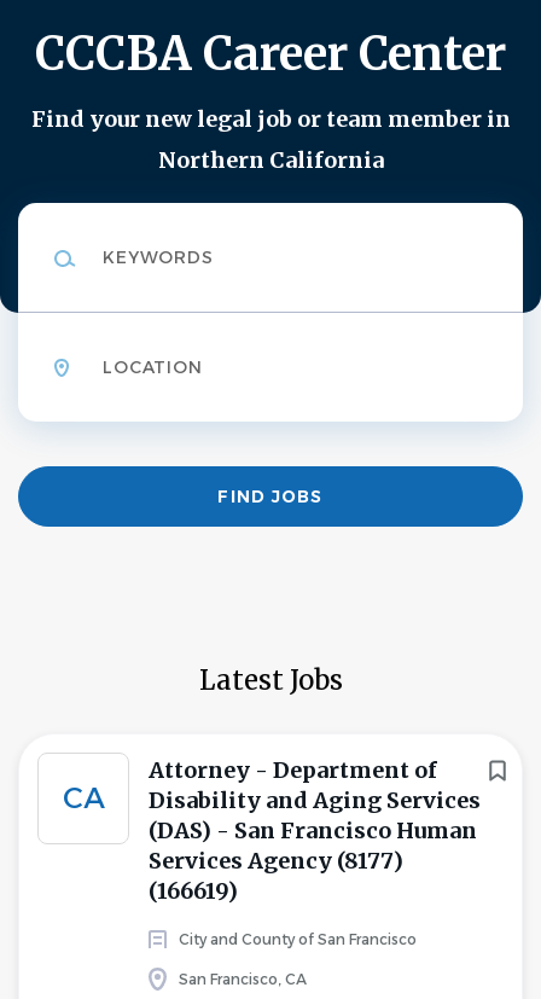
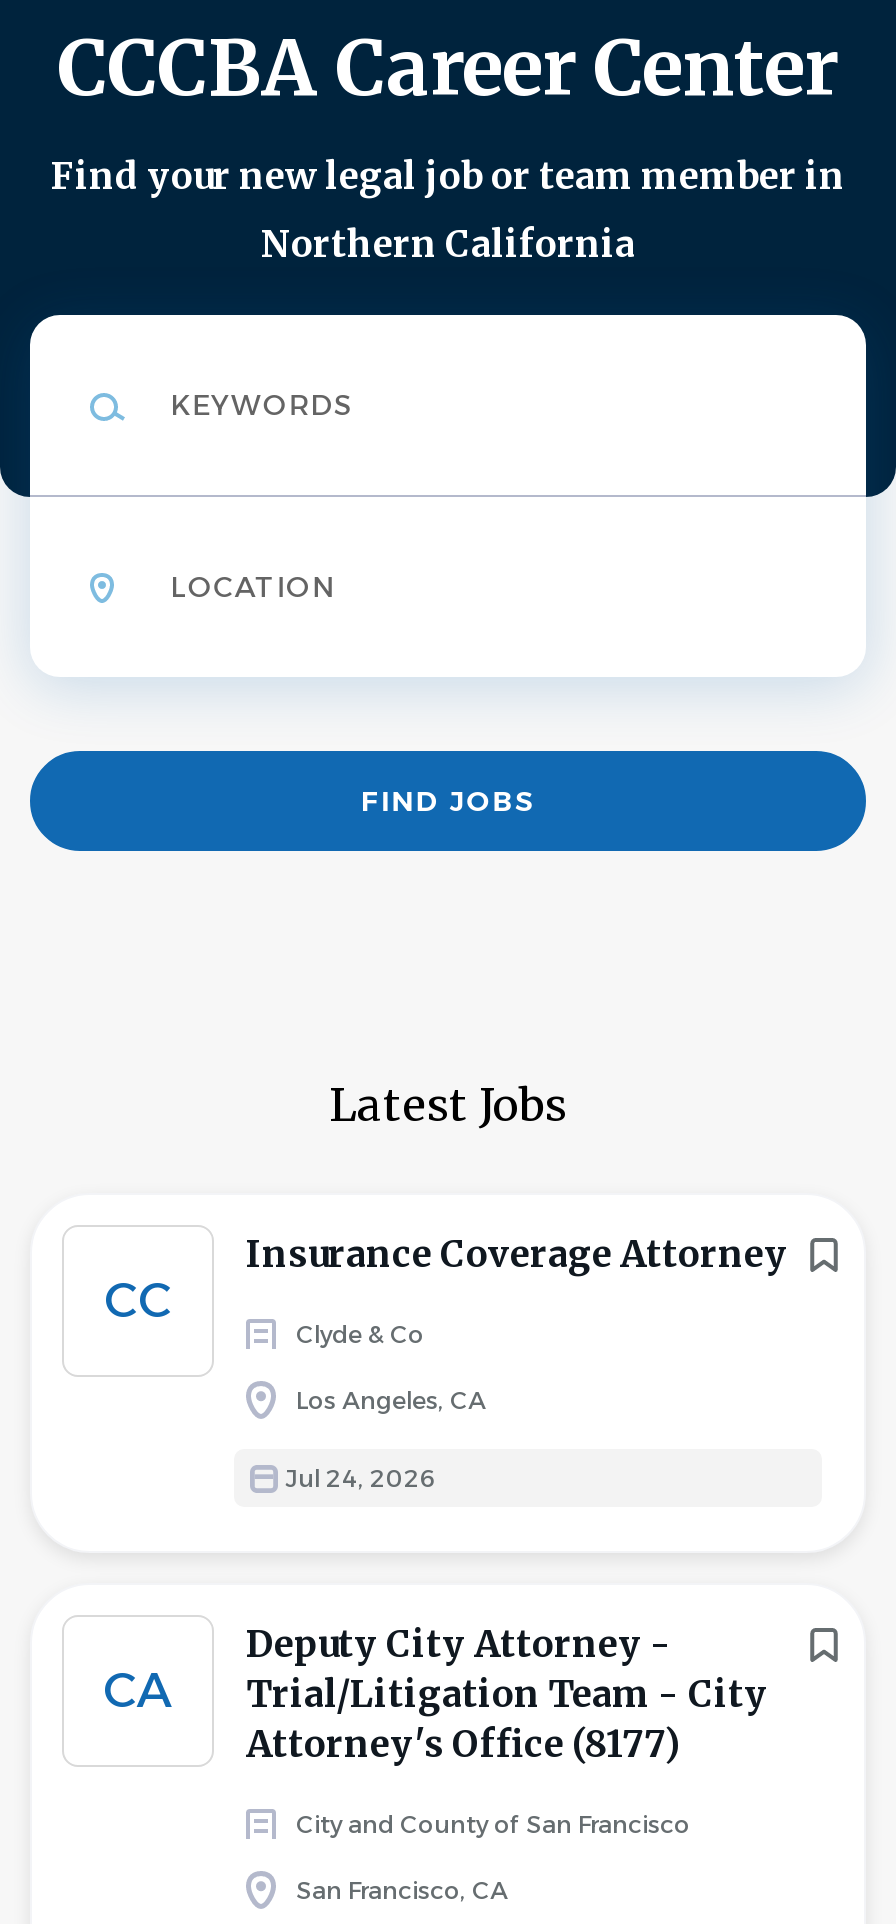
+ CC

+ Insurance Coverage Attorney
+ Clyde & Co
+ Los Angeles, CA
+ Jul 24, 2026

- Attorney - Department of
- Disability and Aging Services
- (DAS) - San Francisco Human
- Services Agency (8177)
- (166619)
+ Deputy City Attorney -
+ Trial/Litigation Team - City
+ Attorney's Office (8177)

moved down: CA
